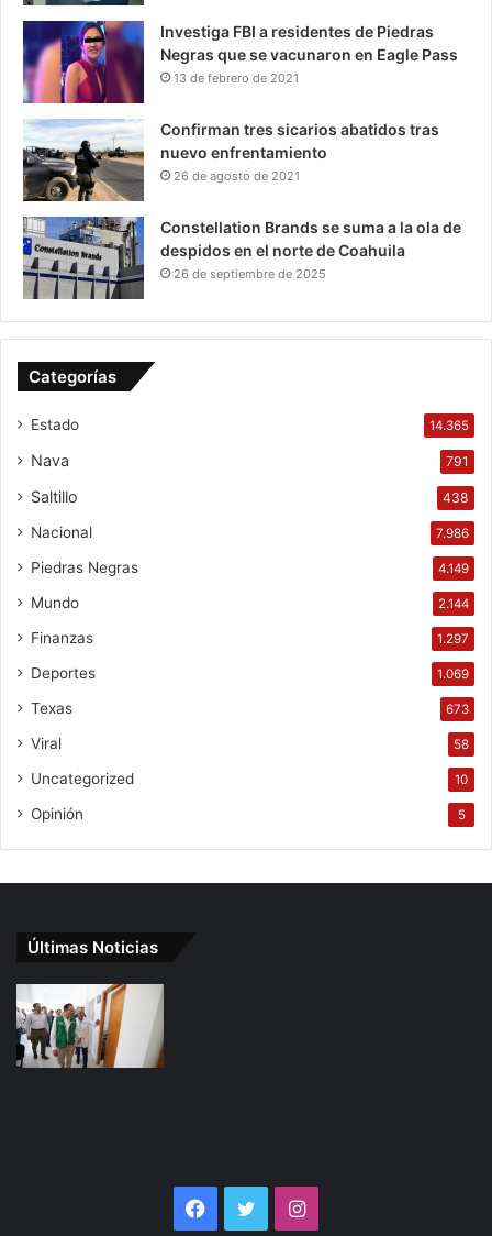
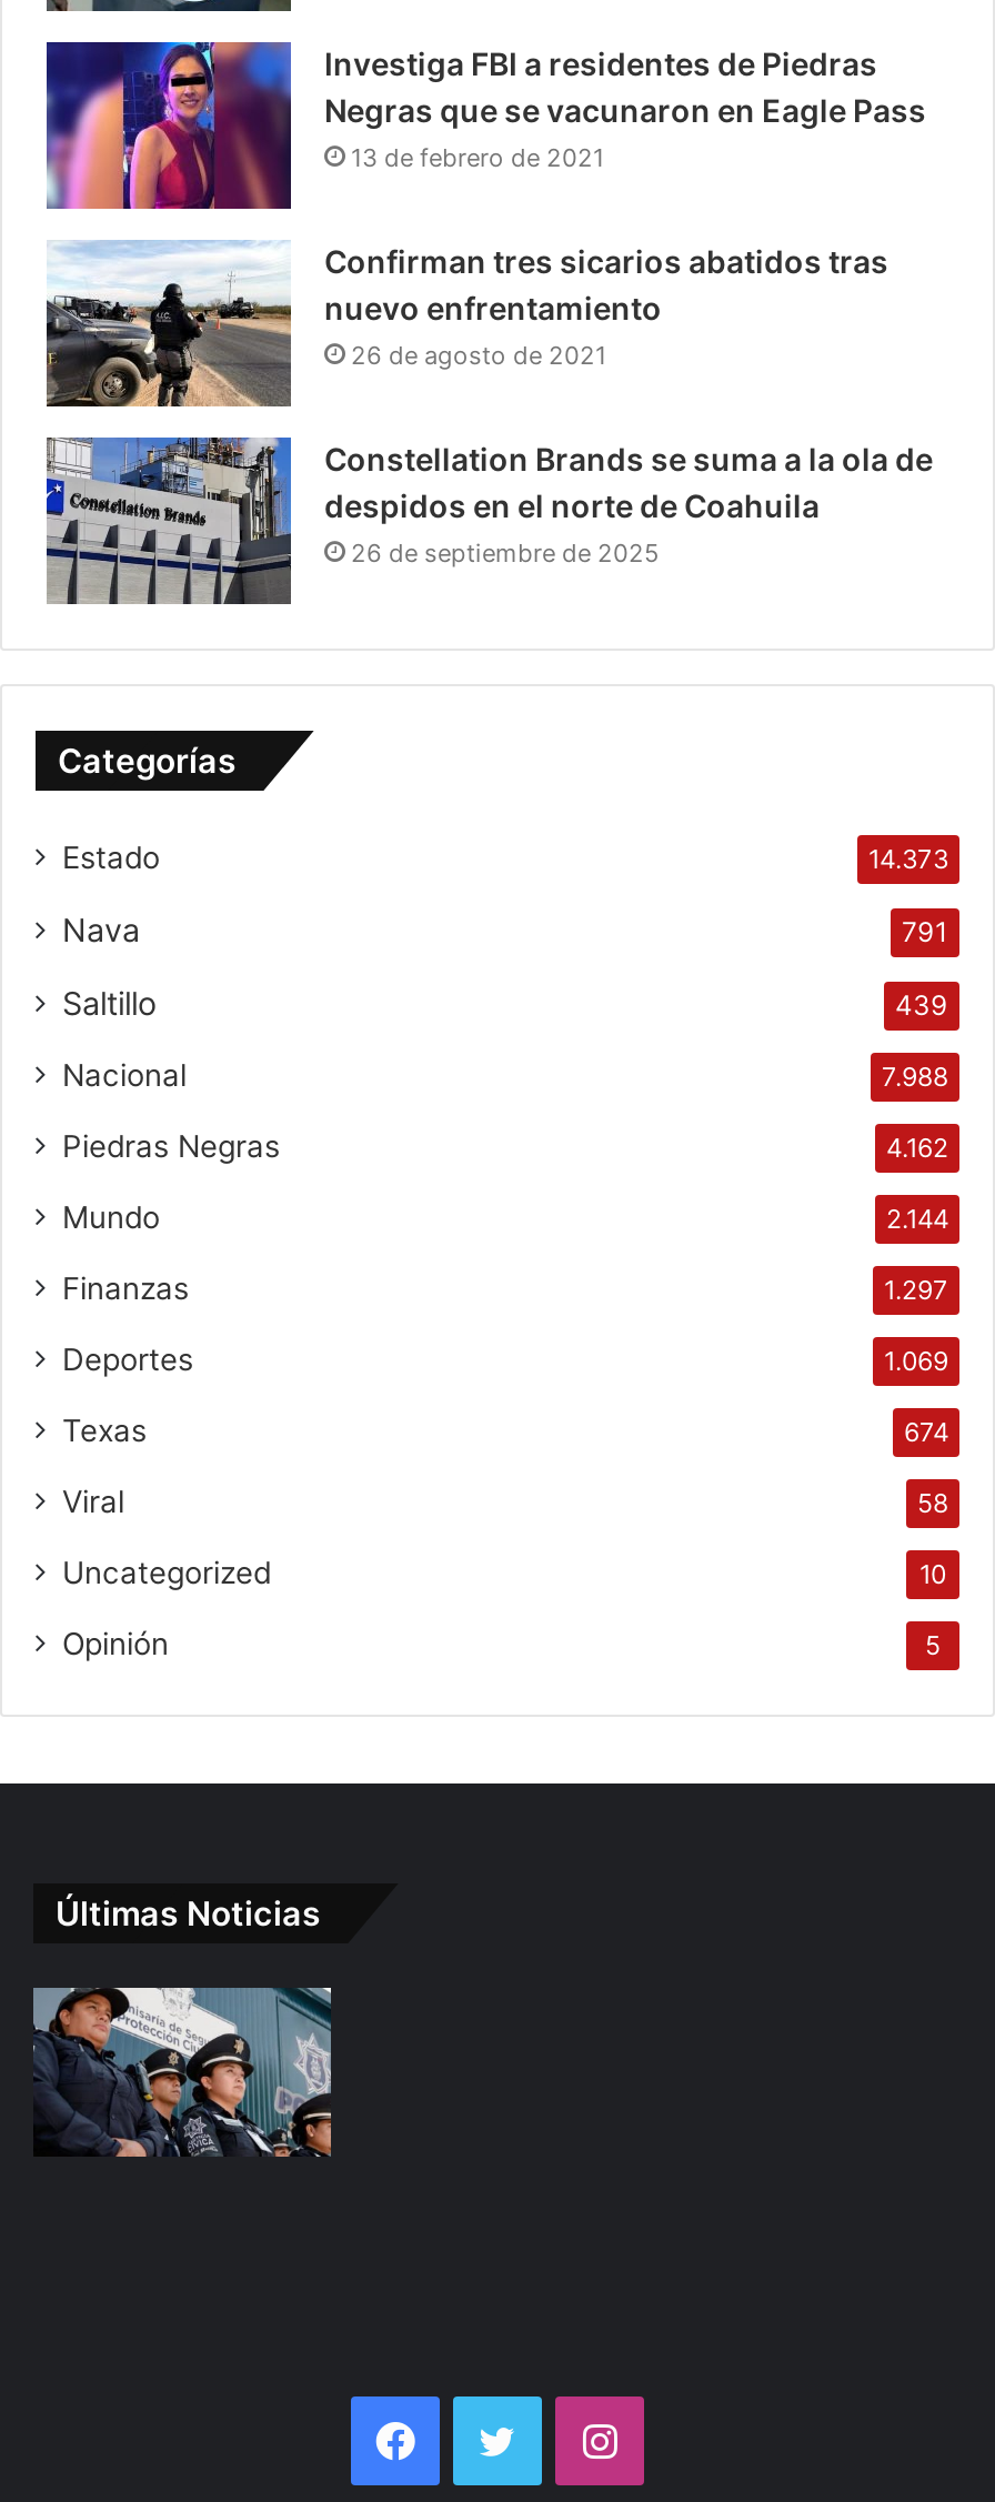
- 14.365
+ 14.373

- 438
+ 439

- 7.986
+ 7.988

- 4.149
+ 4.162

- 673
+ 674

- [image]
+ [image]
